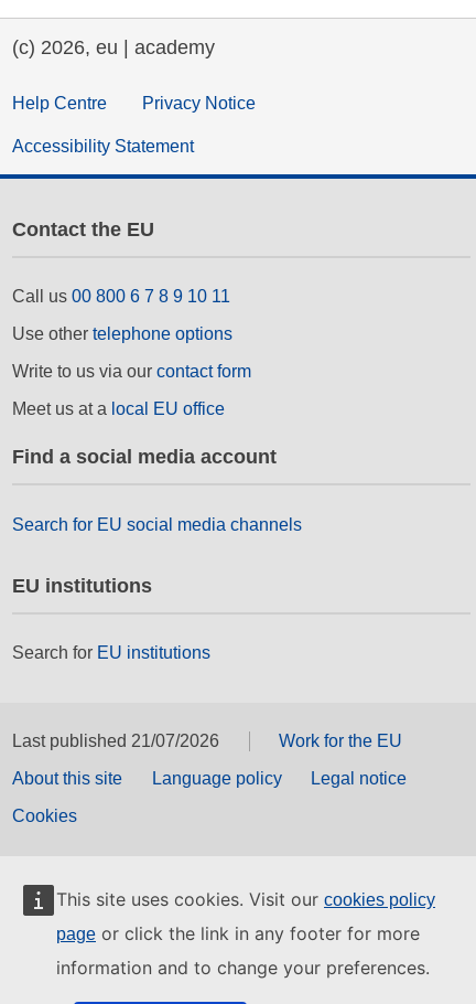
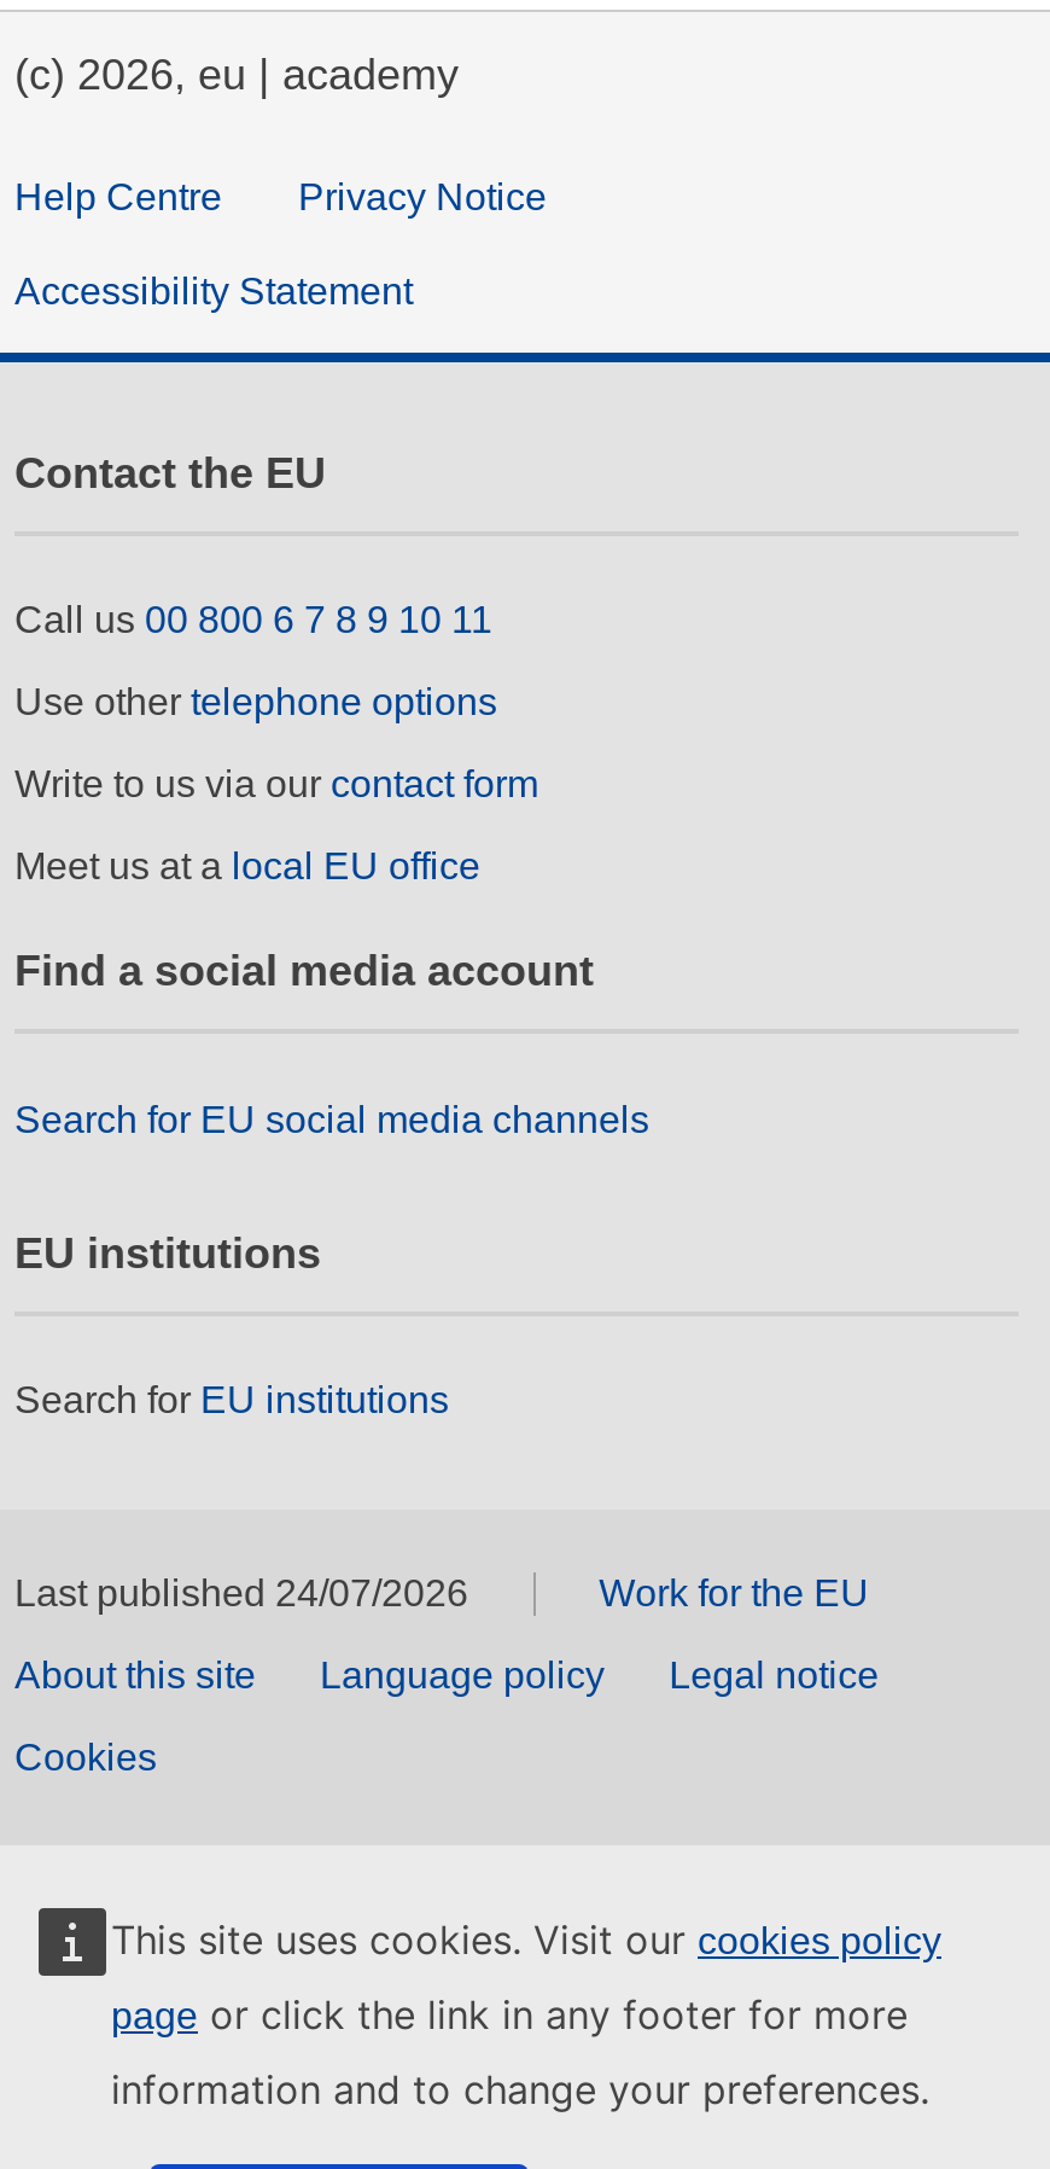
- Last published 21/07/2026
+ Last published 24/07/2026
